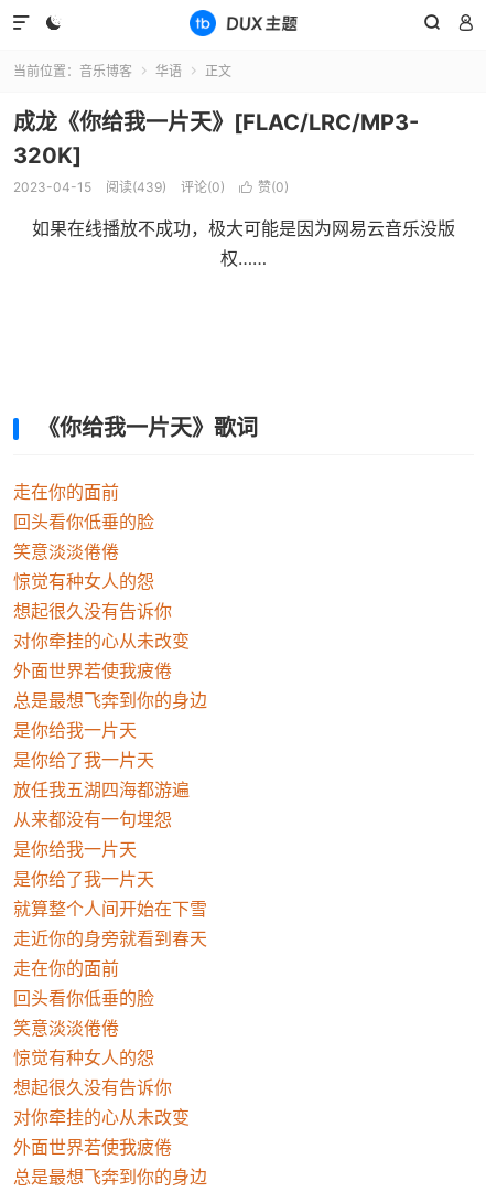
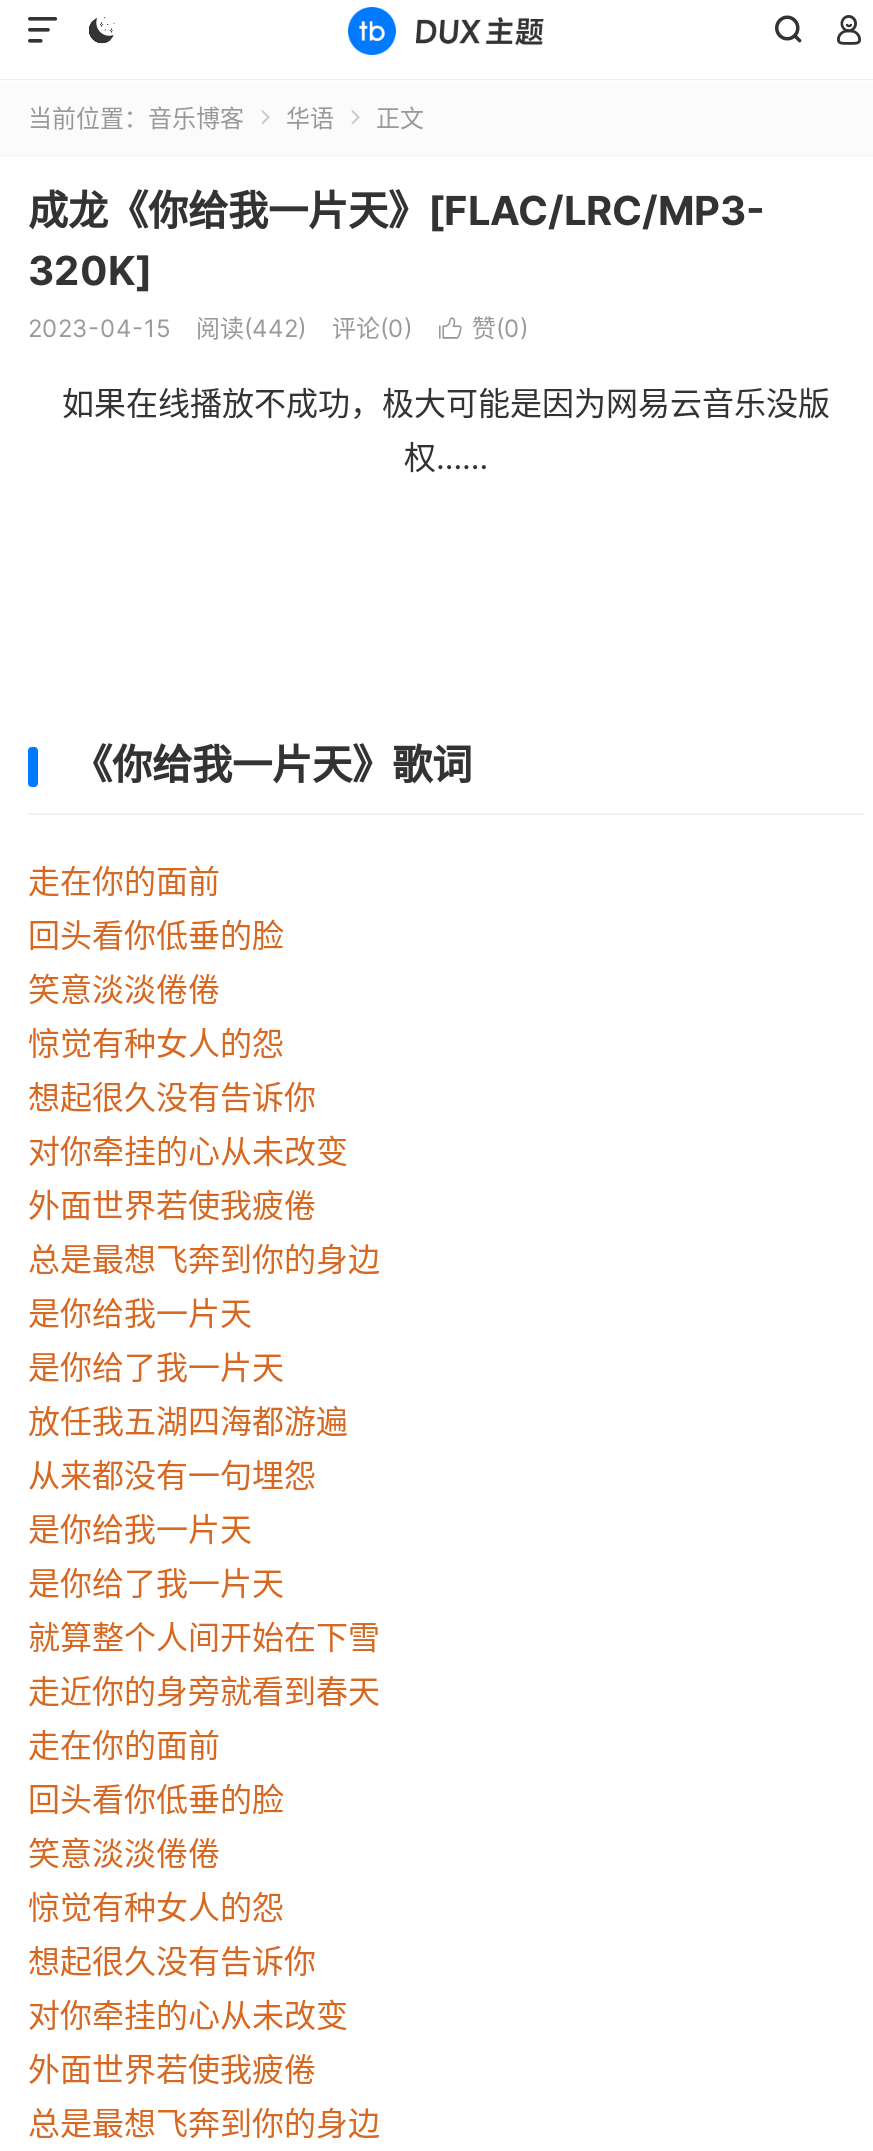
- 阅读(439)
+ 阅读(442)
